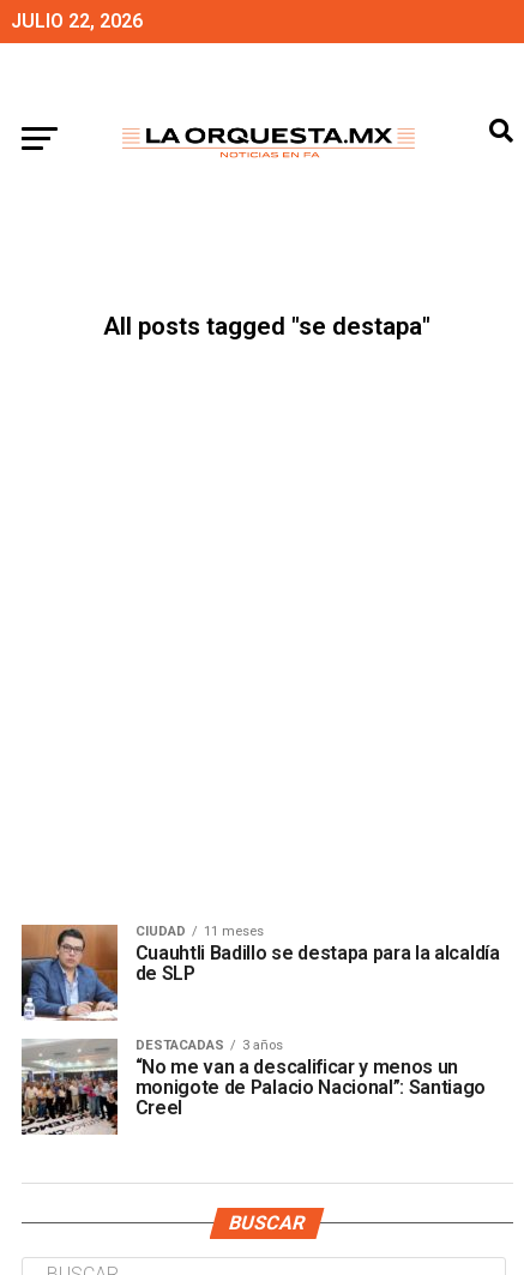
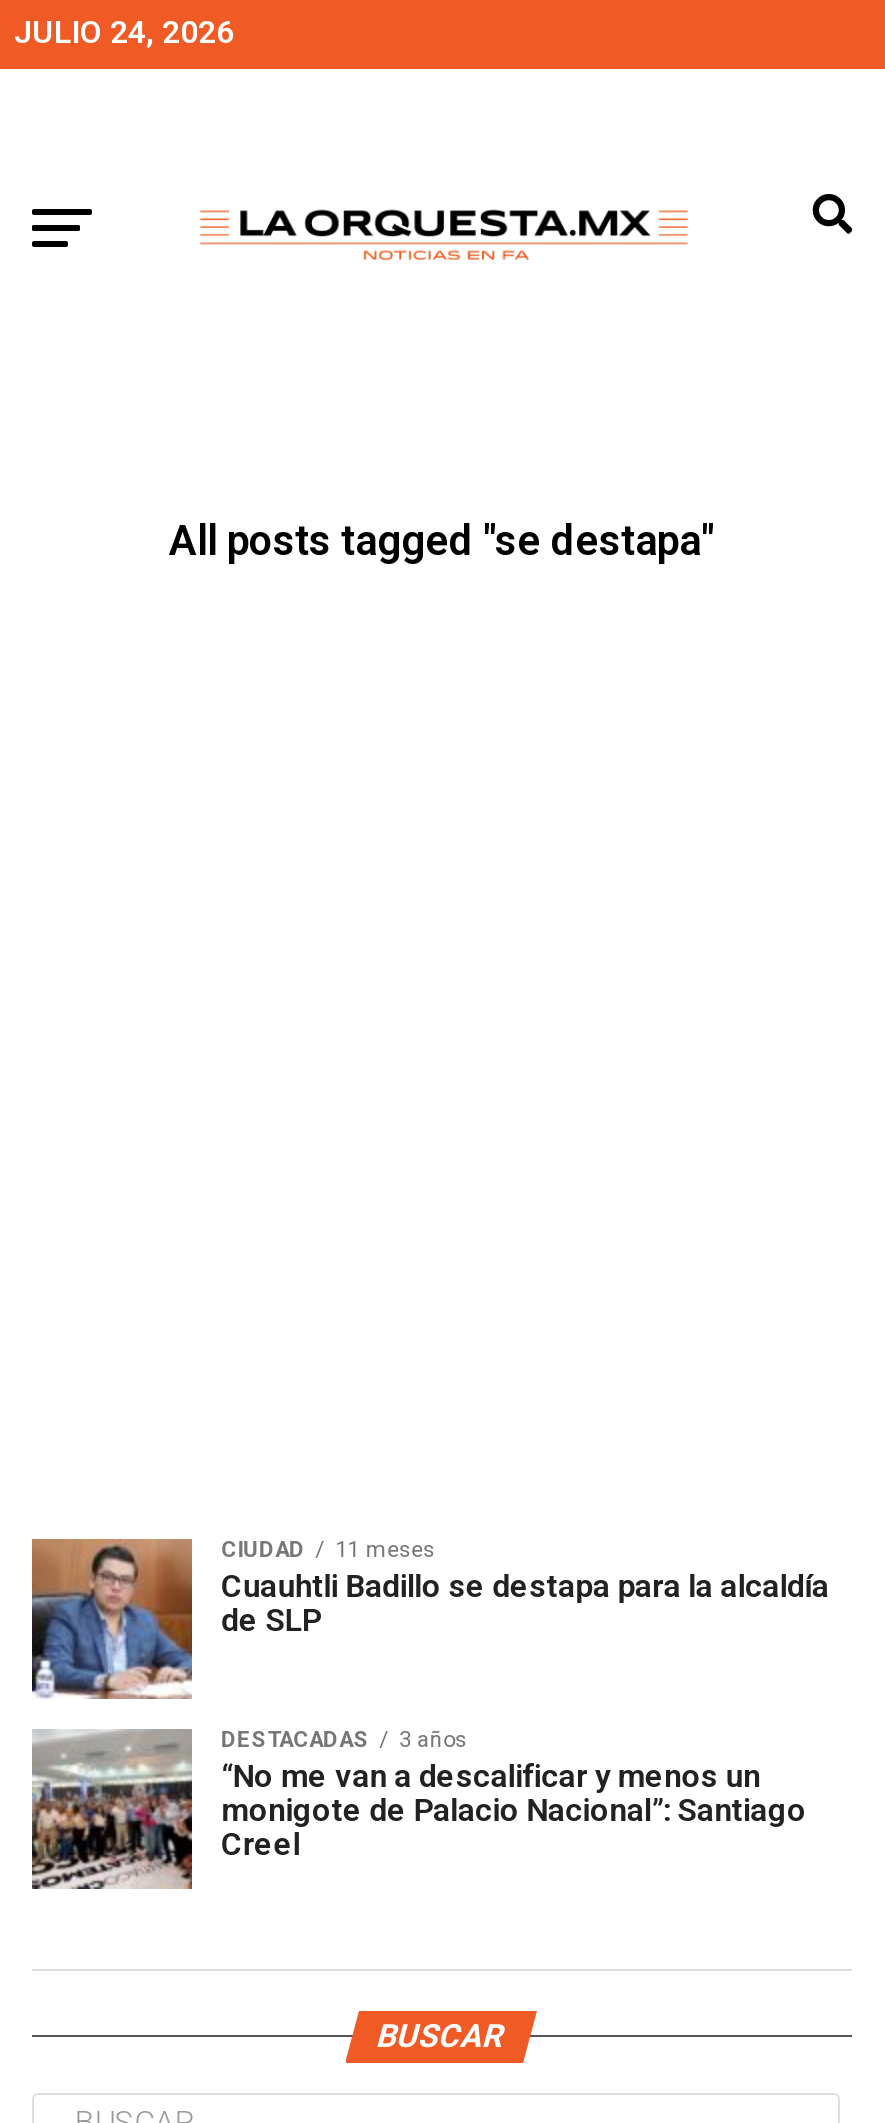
- JULIO 22, 2026
+ JULIO 24, 2026
